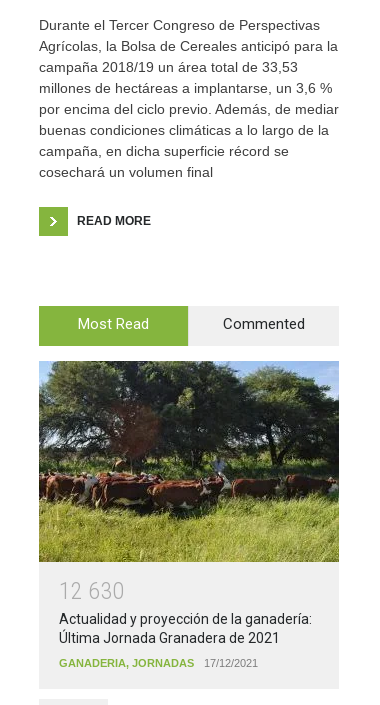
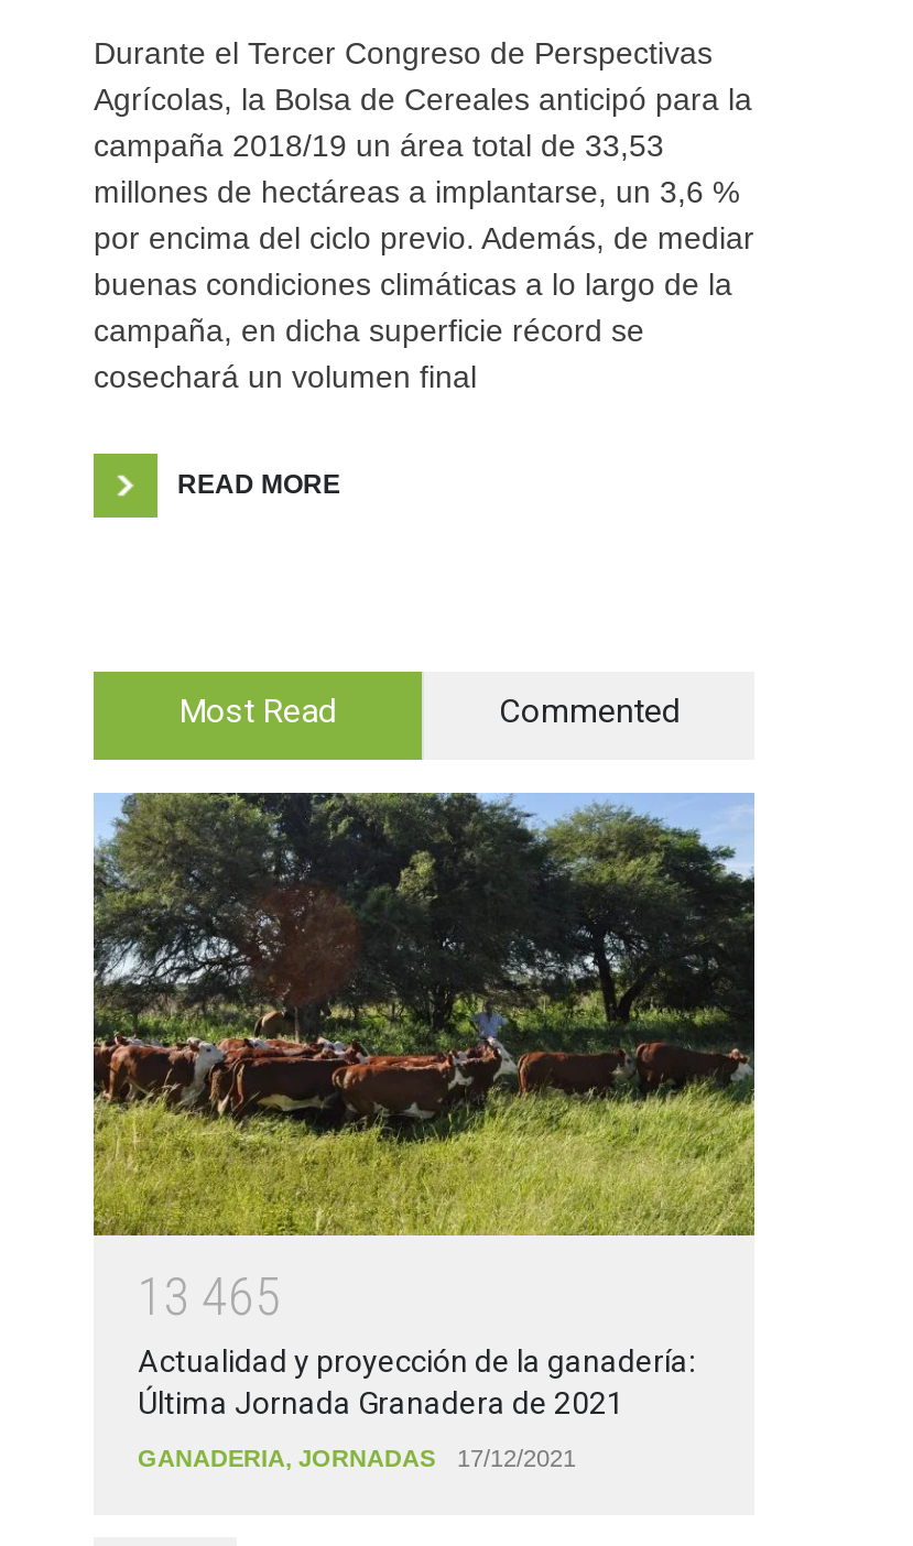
- 1 2 630
+ 1 3 465
